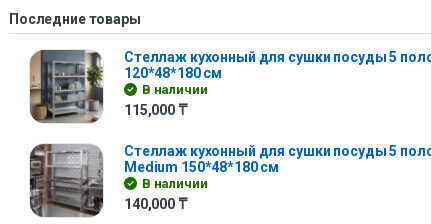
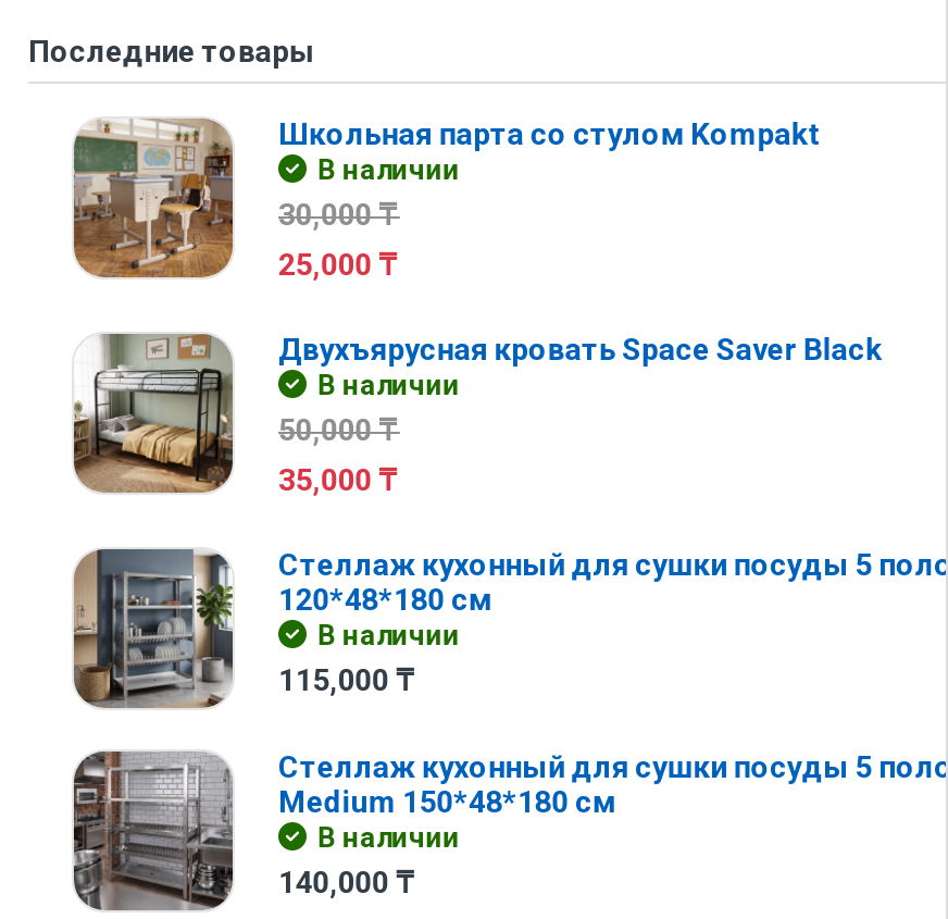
+ [image]
+ Школьная парта со стулом Kompakt
+ В наличии
+ 30,000₸
+ 25,000 ₸
+ Двухъярусная кровать Space Saver Black
+ В наличии
+ 50,000₸
+ 35,000 ₸

+ [image]
